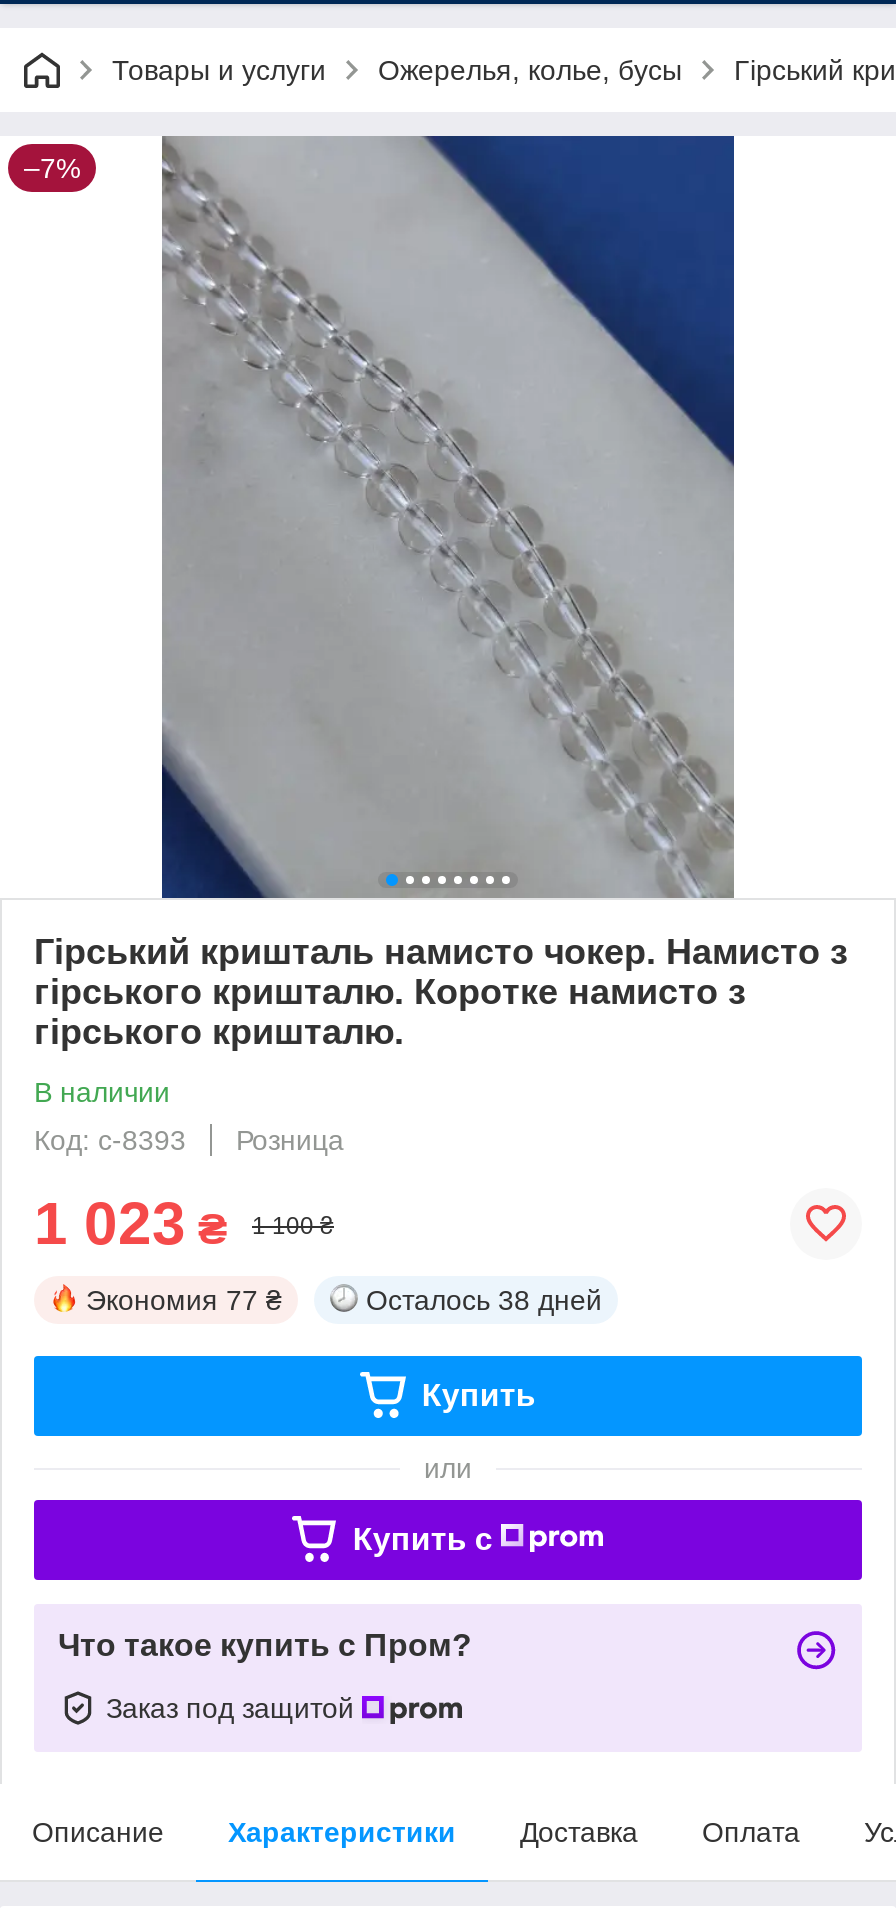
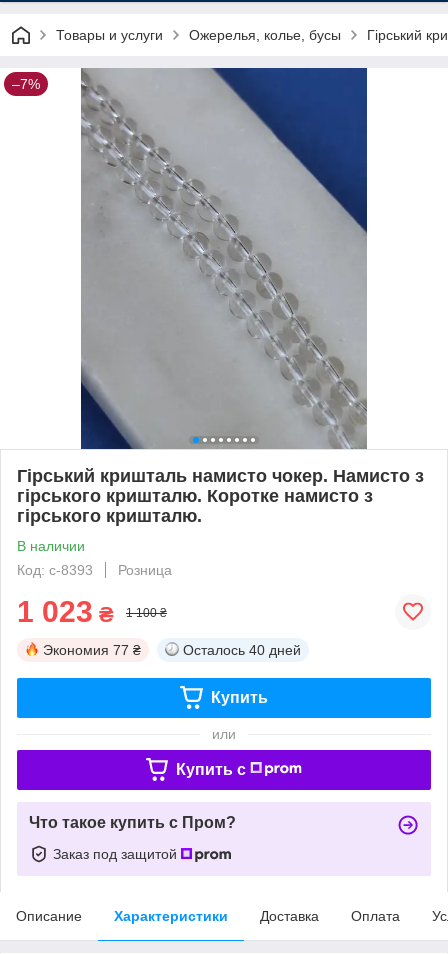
- Осталось 38 дней
+ Осталось 40 дней
